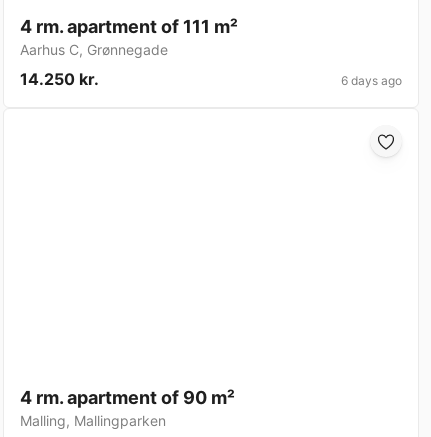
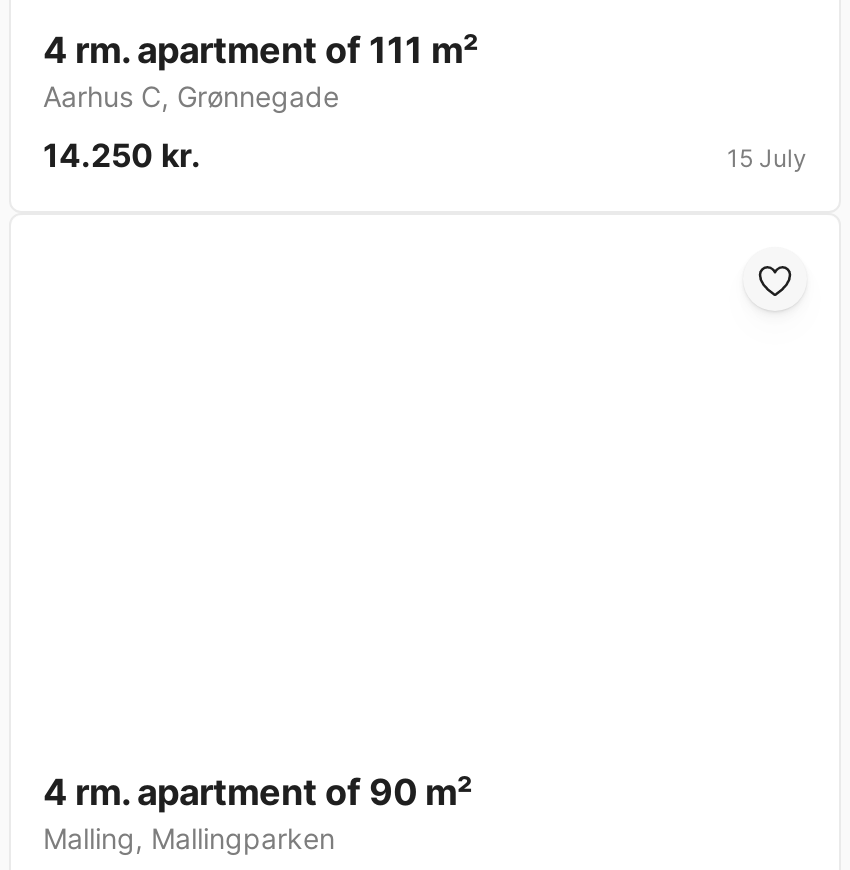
- 6 days ago
+ 15 July
